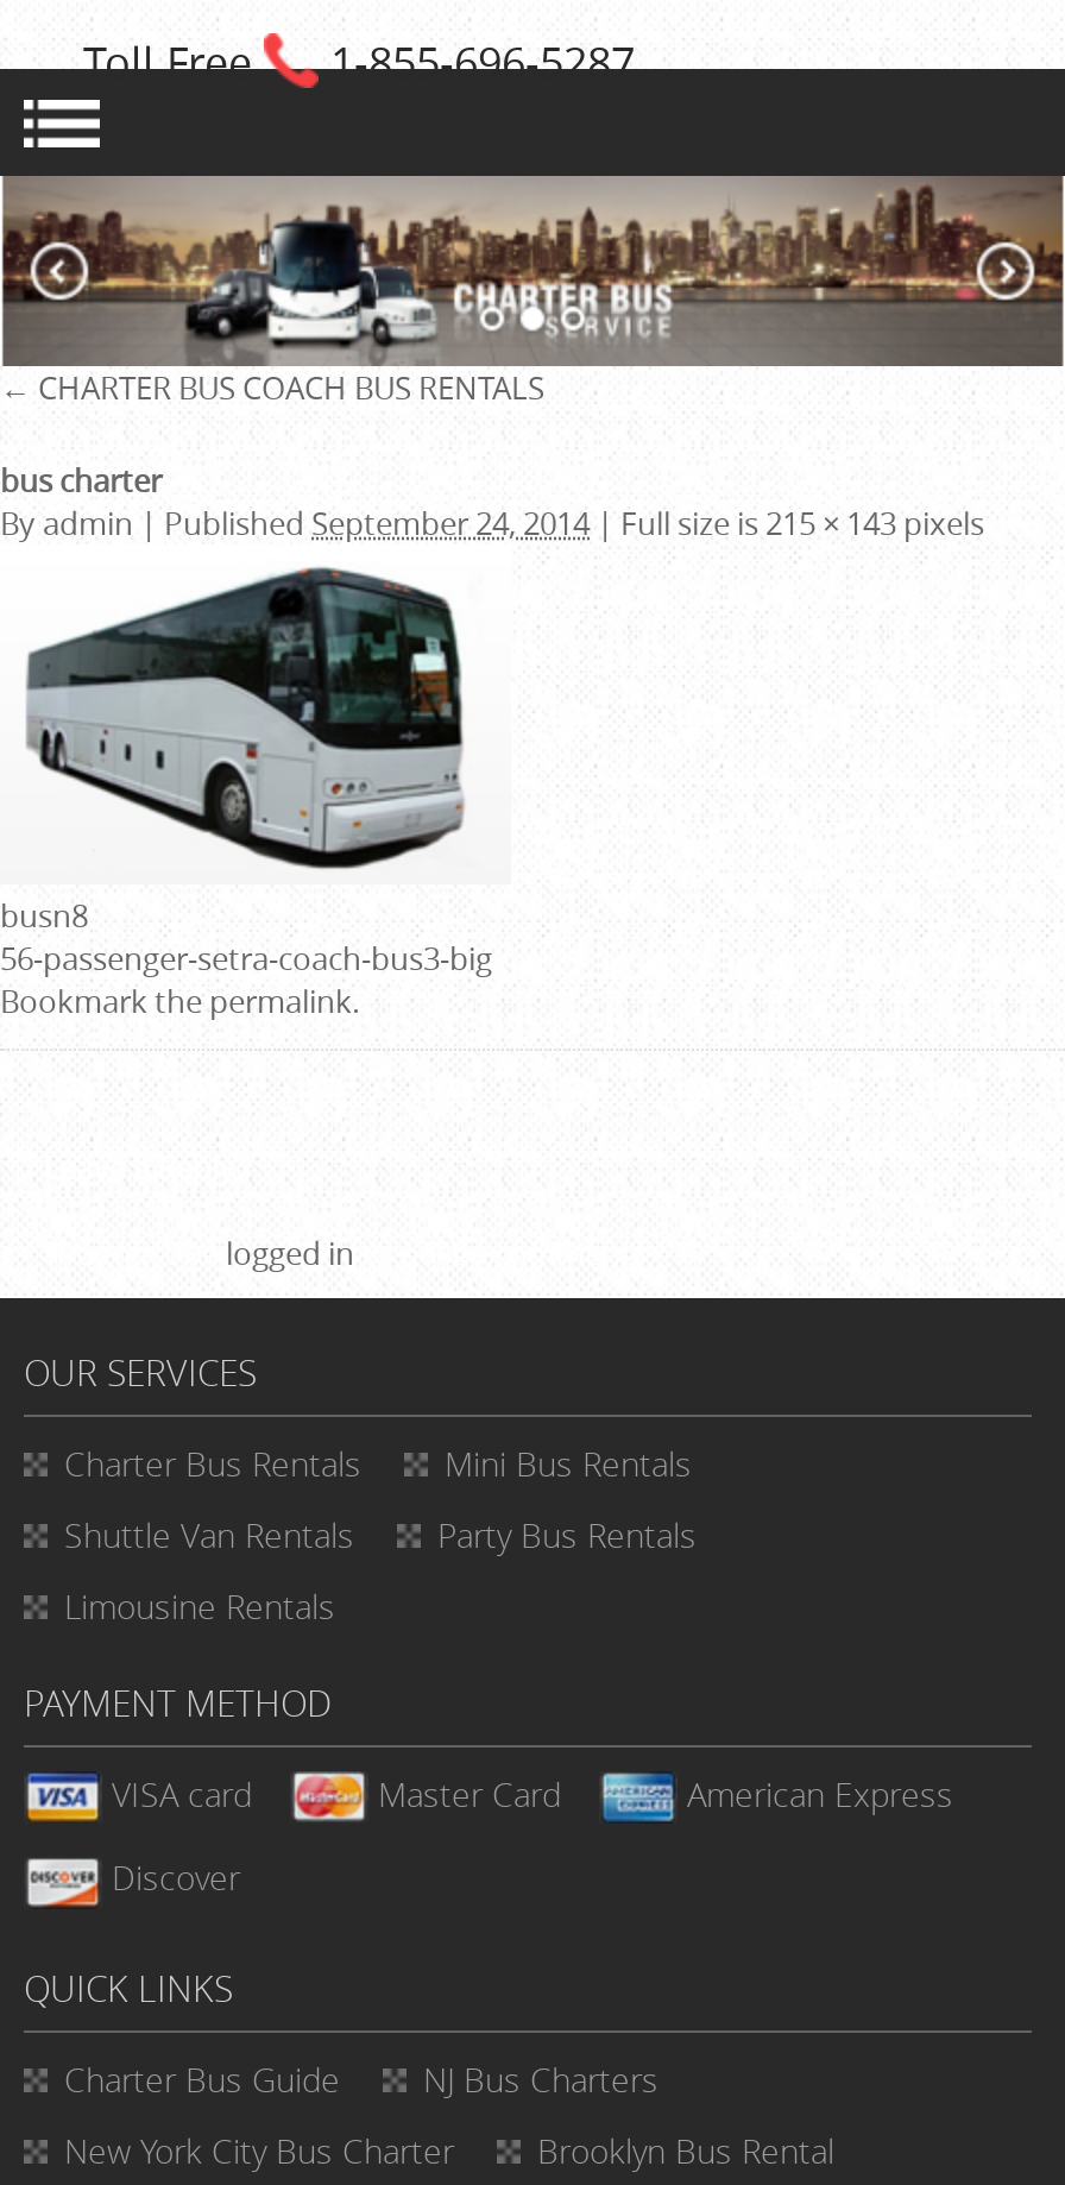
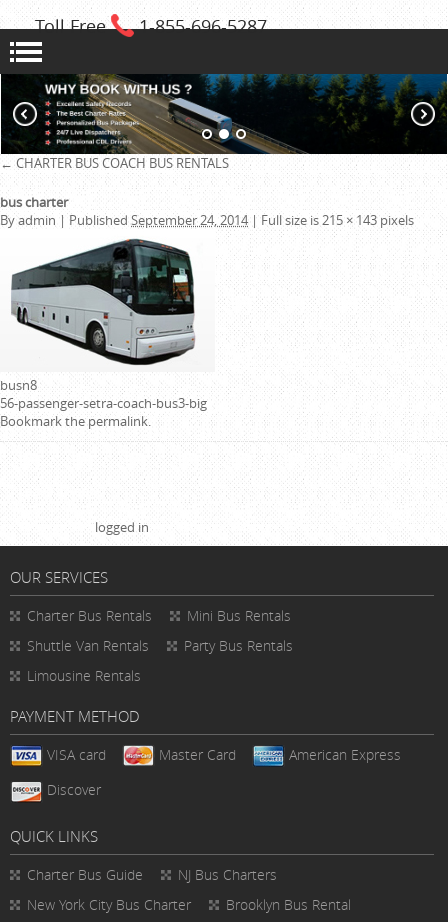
- [image]
+ [image]
